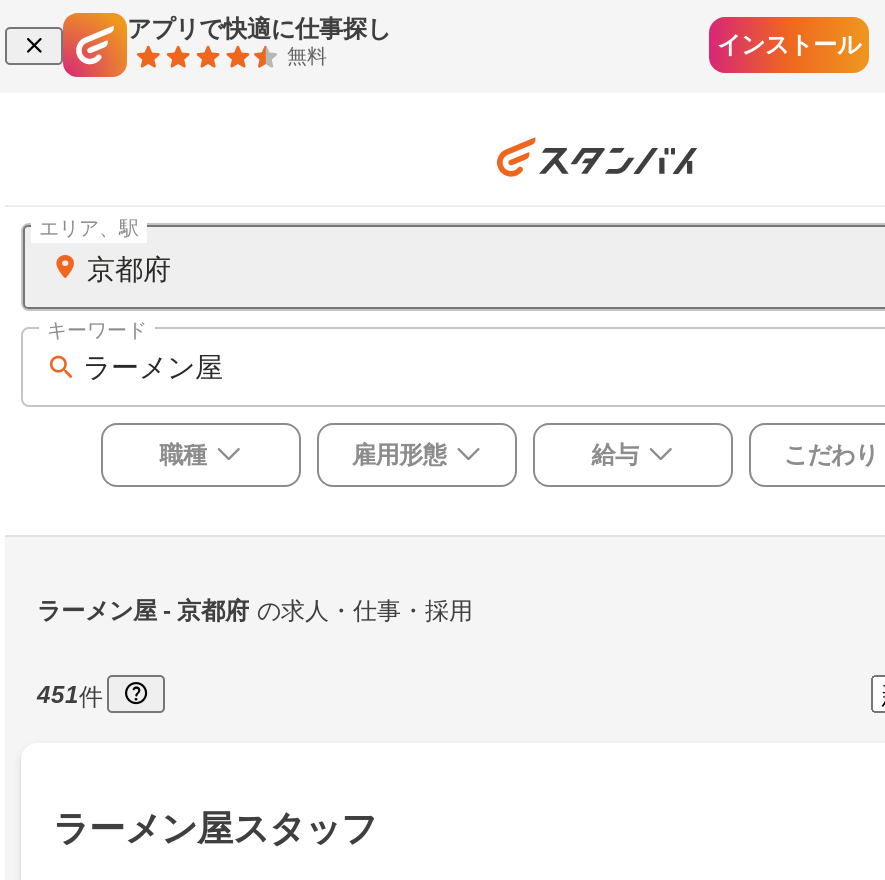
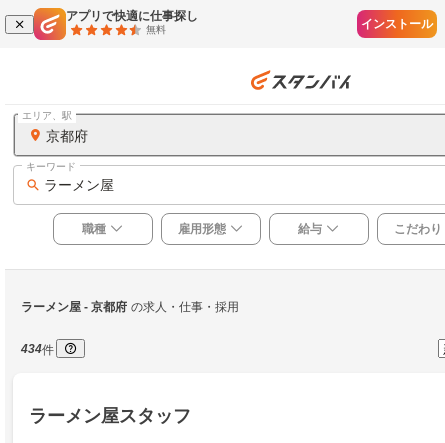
- 451件
+ 434件
